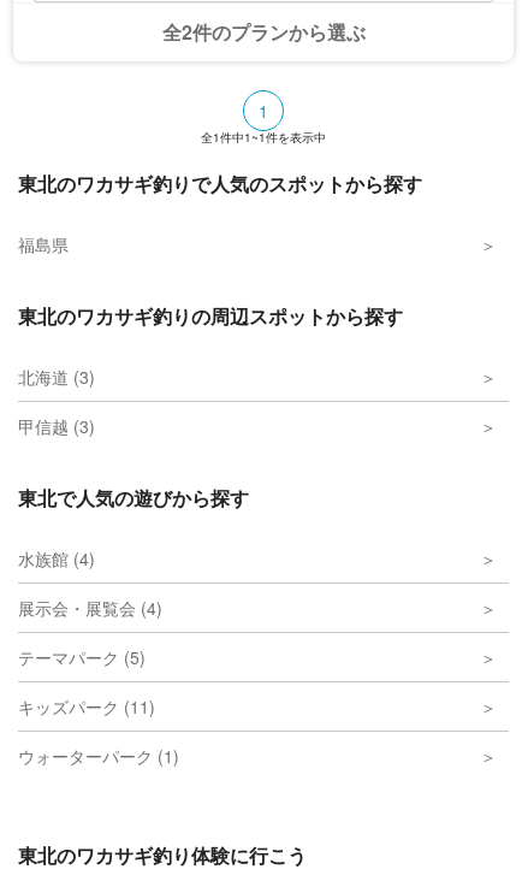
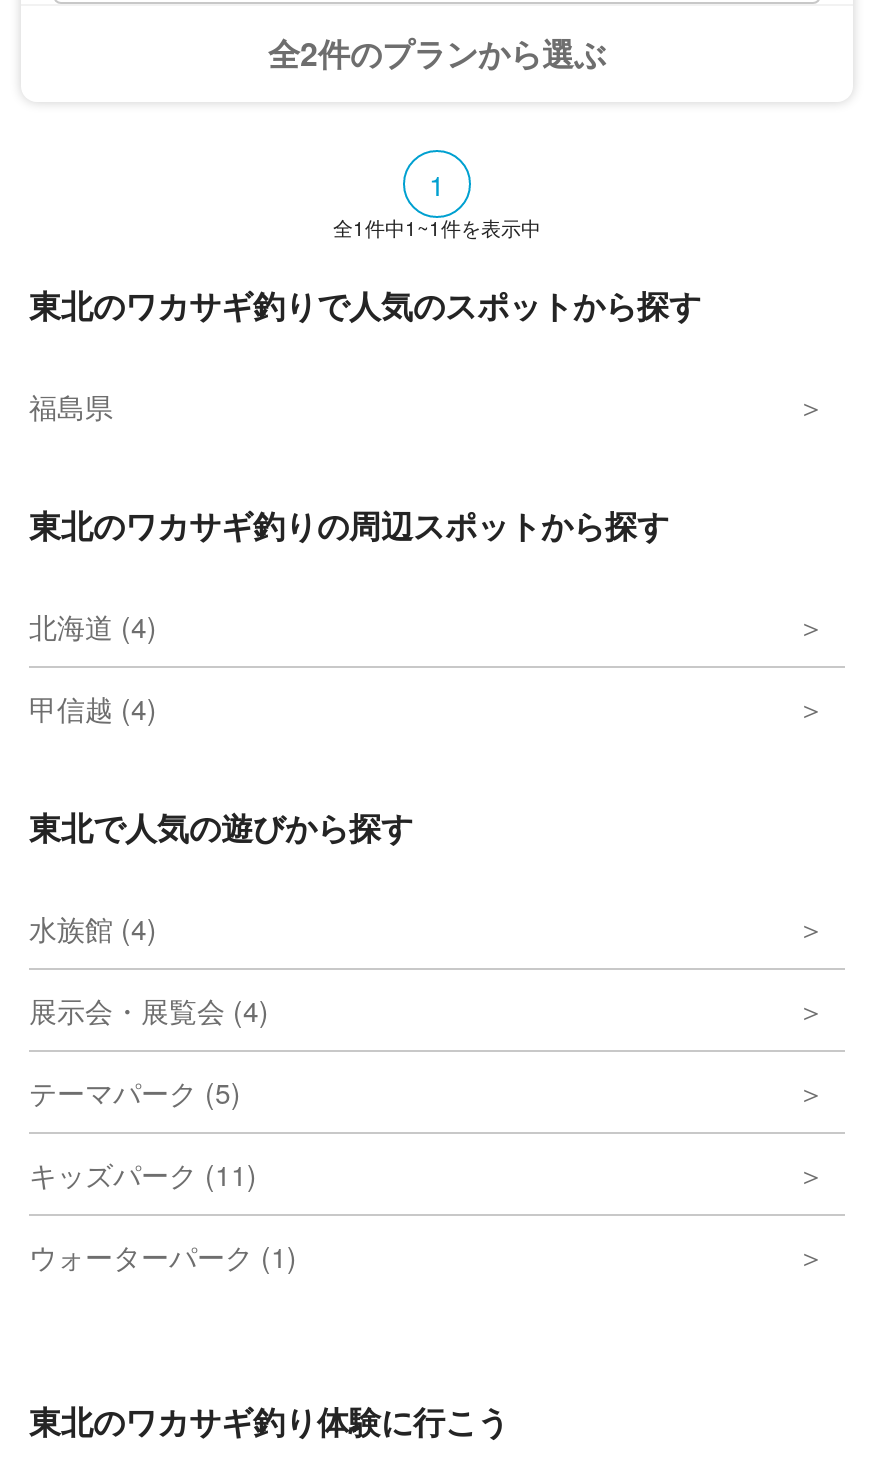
- 北海道 (3)
+ 北海道 (4)

- 甲信越 (3)
+ 甲信越 (4)
